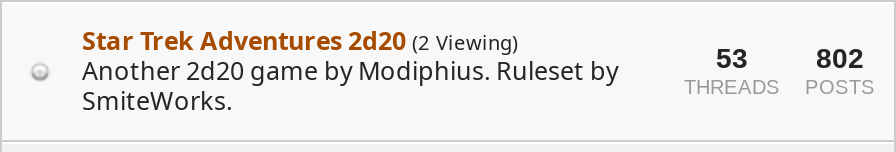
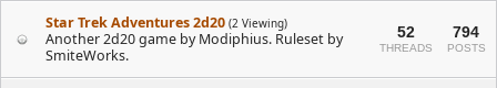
- 53
+ 52

- 802
+ 794
